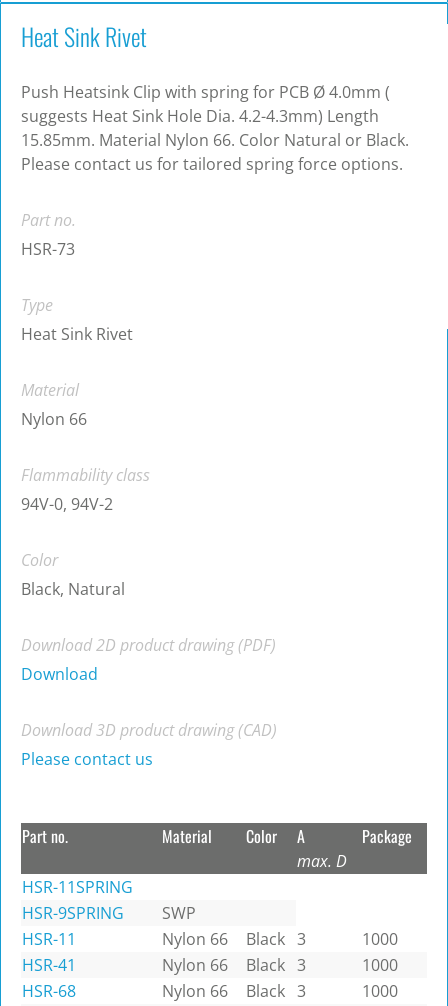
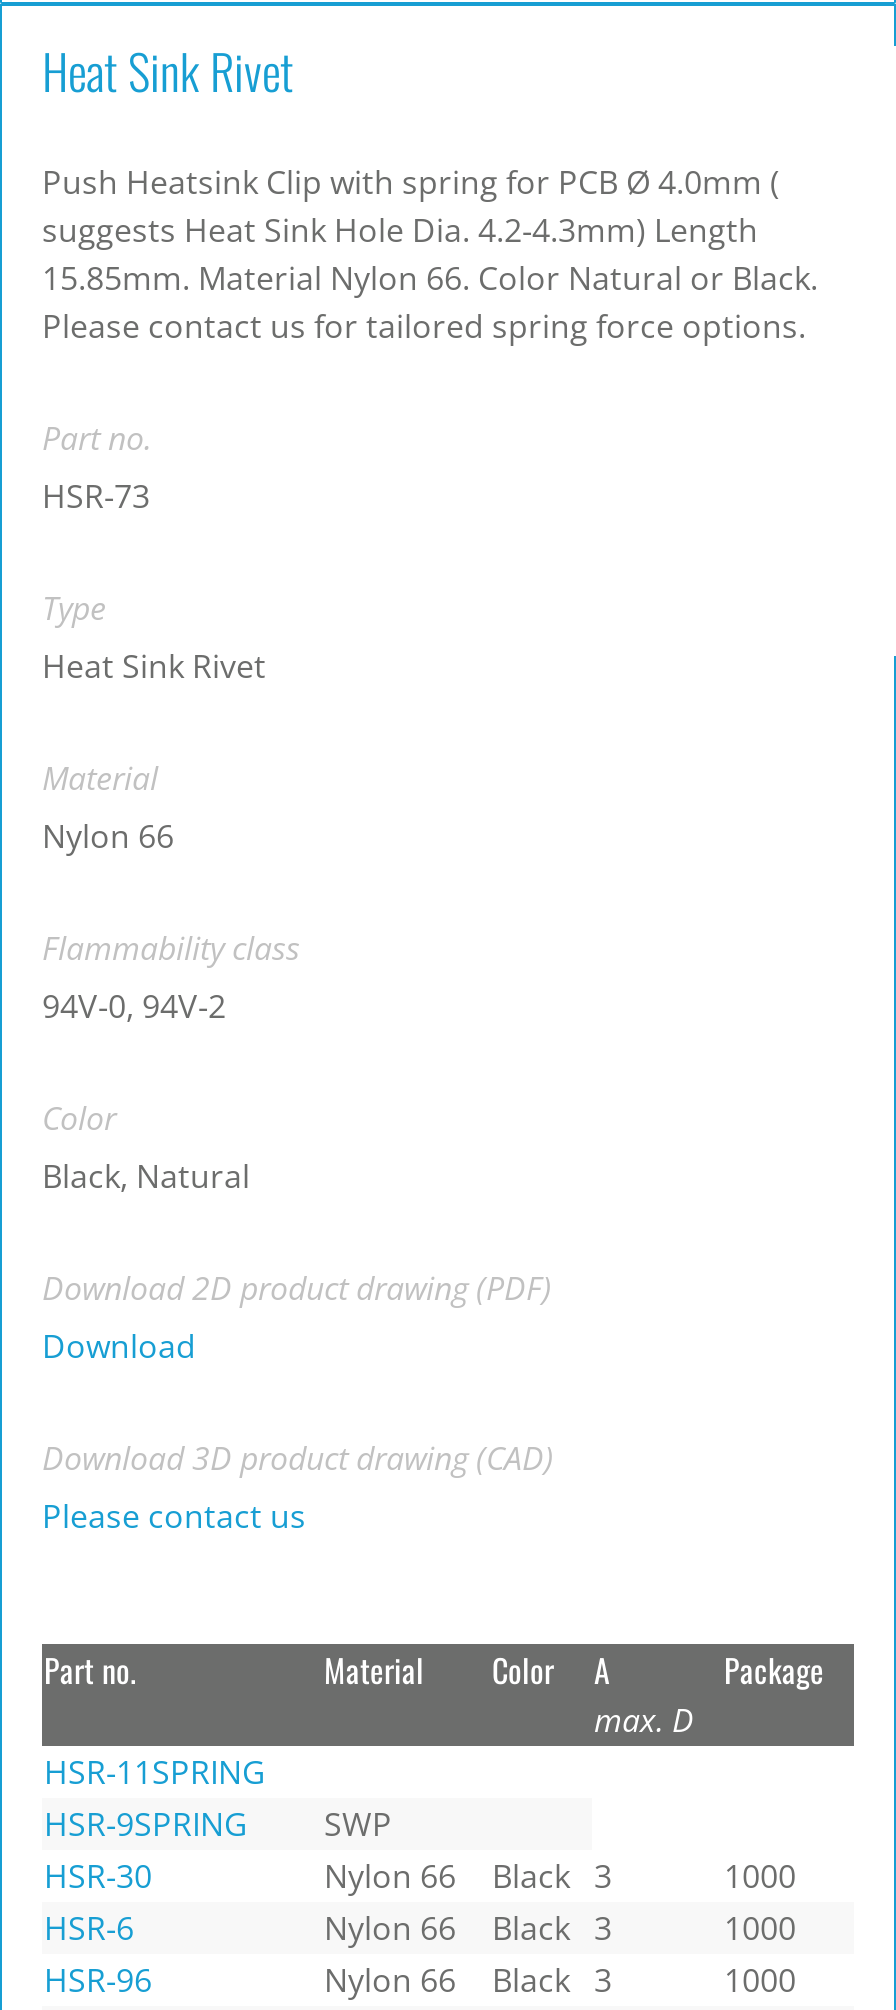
- HSR-11
+ HSR-30

- HSR-41
+ HSR-6

- HSR-68
+ HSR-96
